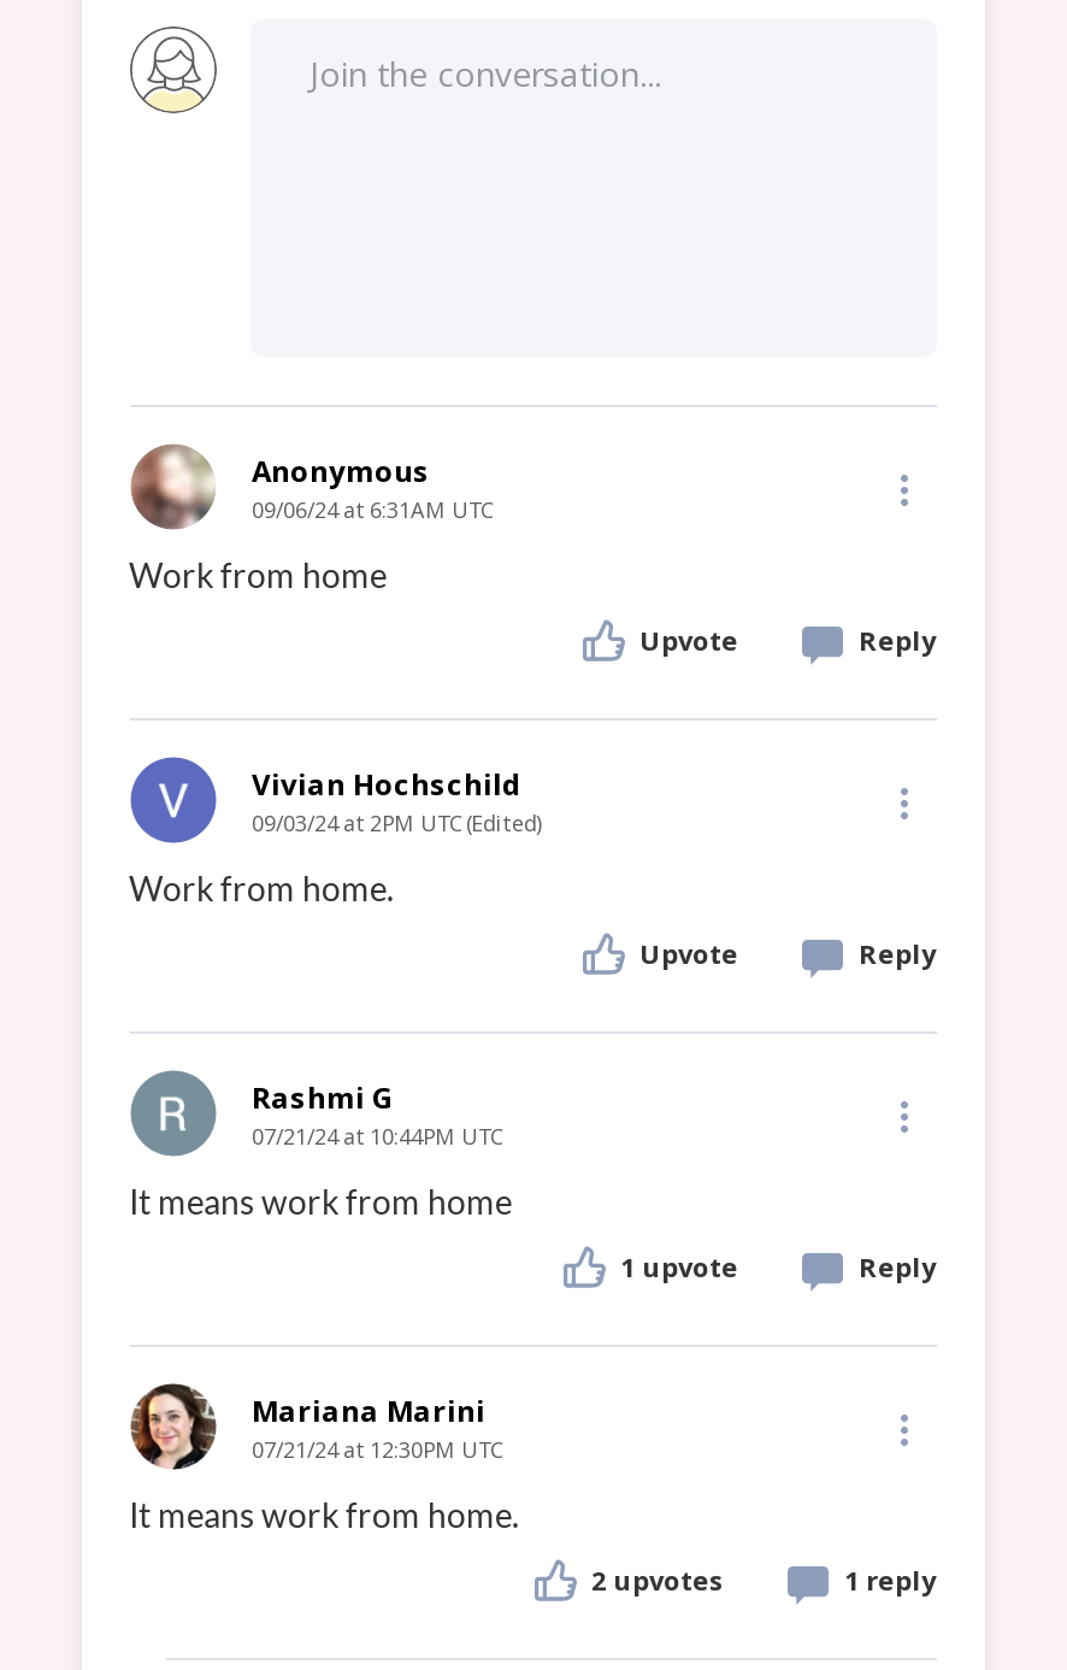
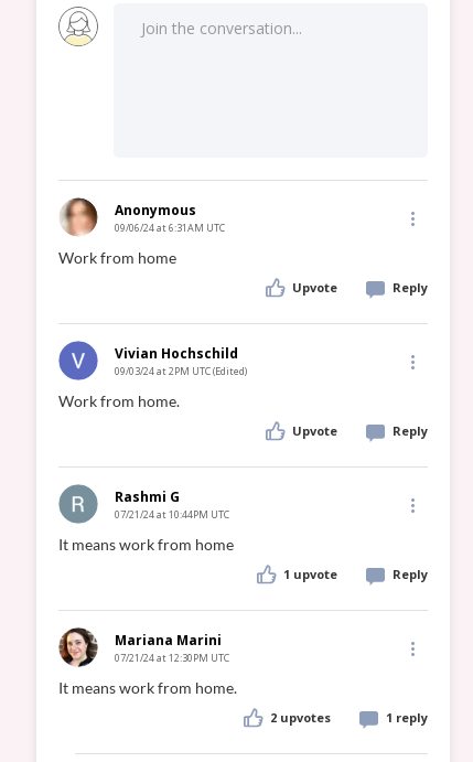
- [image]
+ [image]
